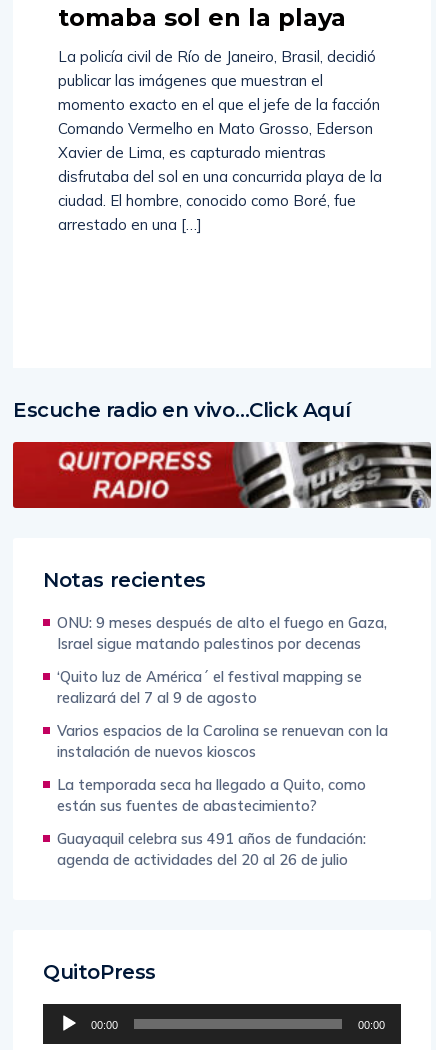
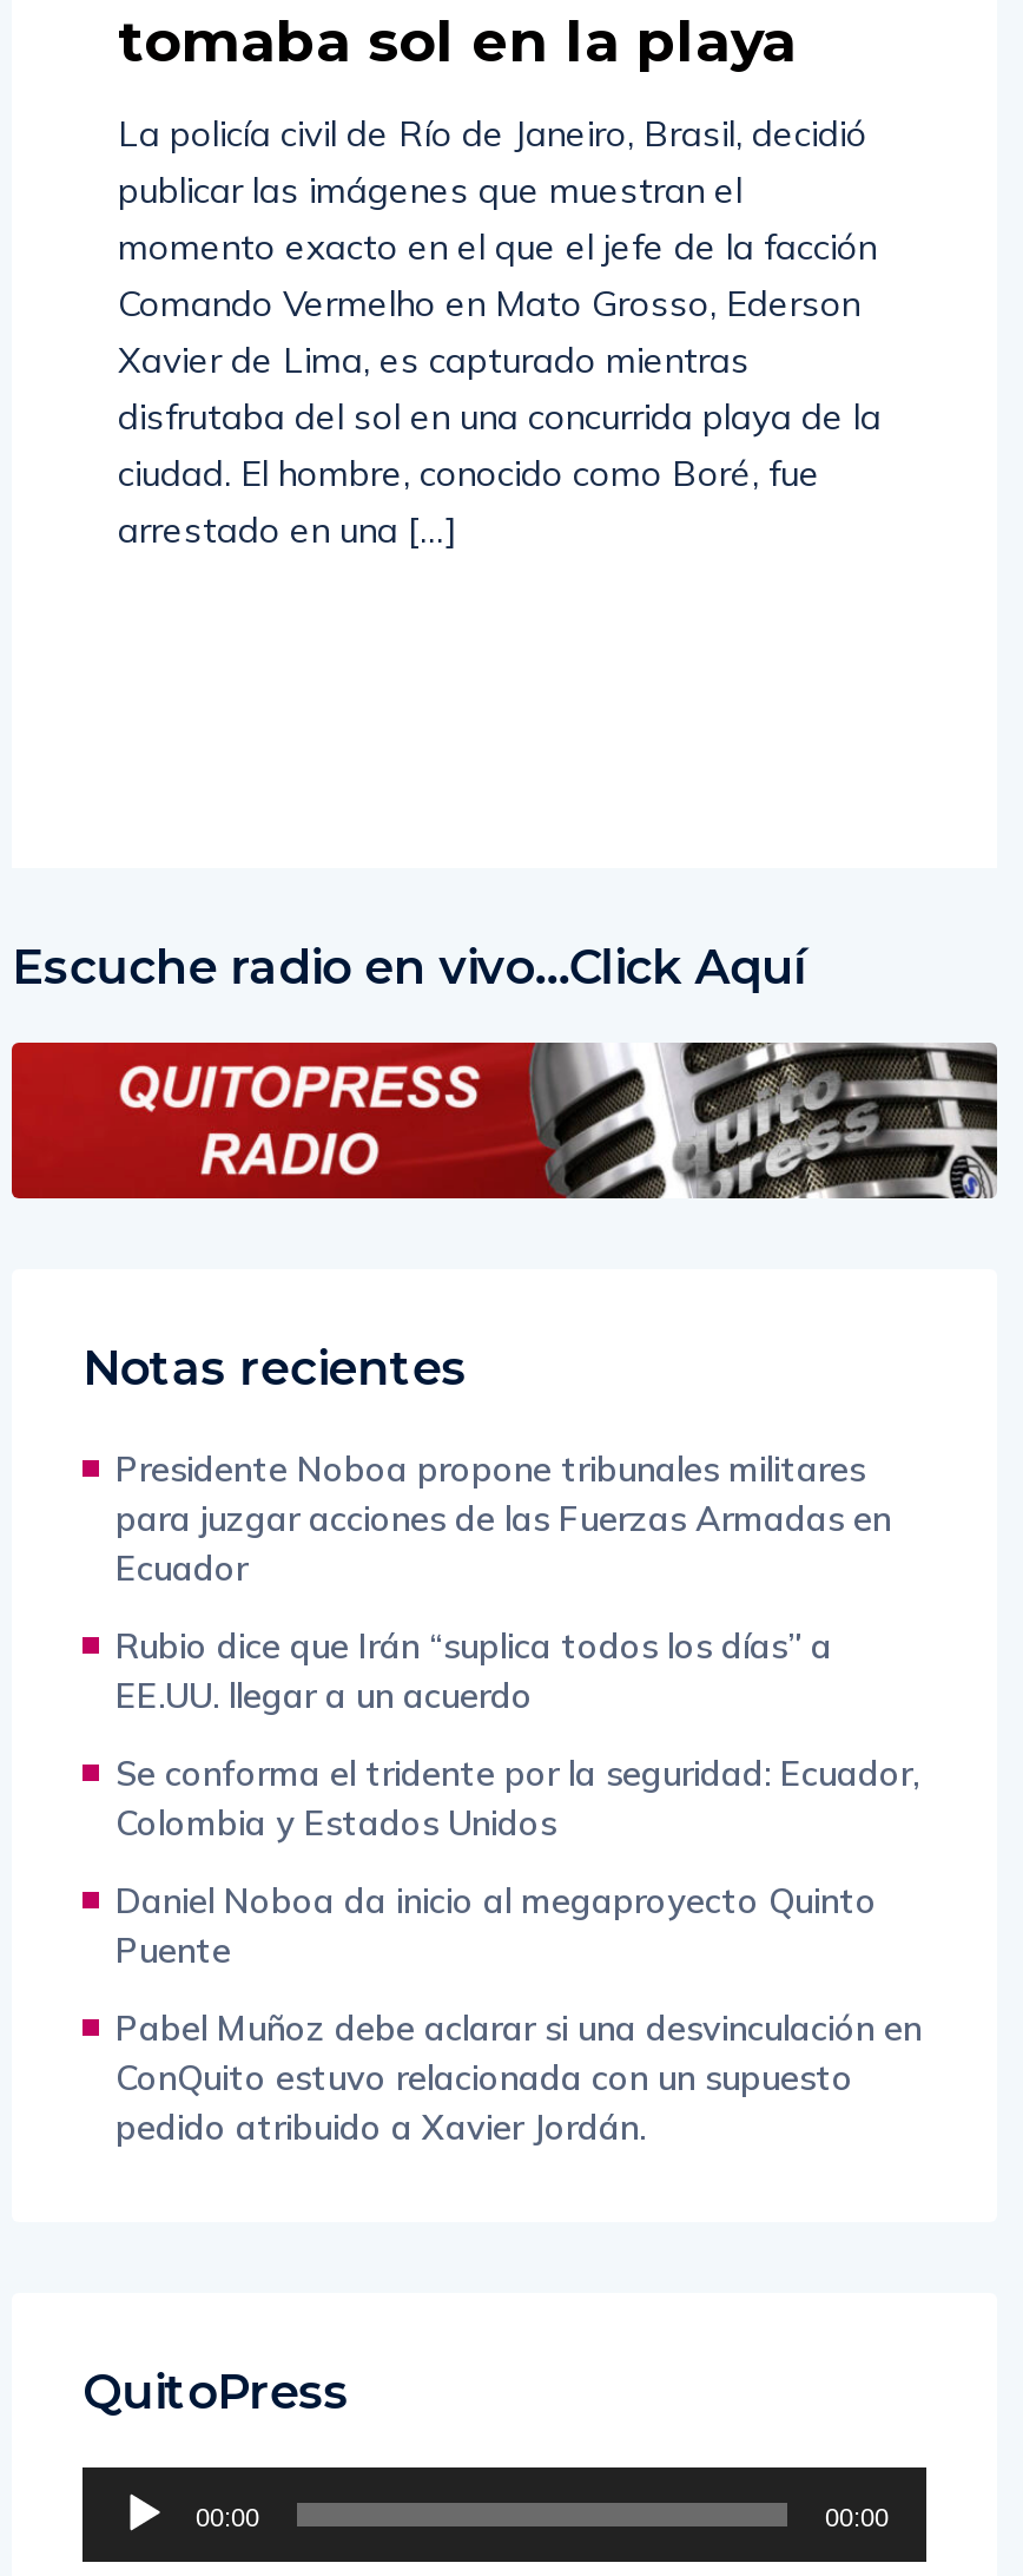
- ONU: 9 meses después de alto el fuego en Gaza,
- Israel sigue matando palestinos por decenas
+ Presidente Noboa propone tribunales militares
+ para juzgar acciones de las Fuerzas Armadas en
+ Ecuador

- ‘Quito luz de América´ el festival mapping se
- realizará del 7 al 9 de agosto
+ Rubio dice que Irán “suplica todos los días” a
+ EE.UU. llegar a un acuerdo

- Varios espacios de la Carolina se renuevan con la
- instalación de nuevos kioscos
+ Se conforma el tridente por la seguridad: Ecuador,
+ Colombia y Estados Unidos

- La temporada seca ha llegado a Quito, como
- están sus fuentes de abastecimiento?
+ Daniel Noboa da inicio al megaproyecto Quinto
+ Puente

- Guayaquil celebra sus 491 años de fundación:
- agenda de actividades del 20 al 26 de julio
+ Pabel Muñoz debe aclarar si una desvinculación en
+ ConQuito estuvo relacionada con un supuesto
+ pedido atribuido a Xavier Jordán.
